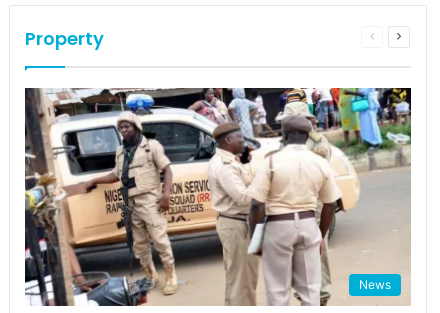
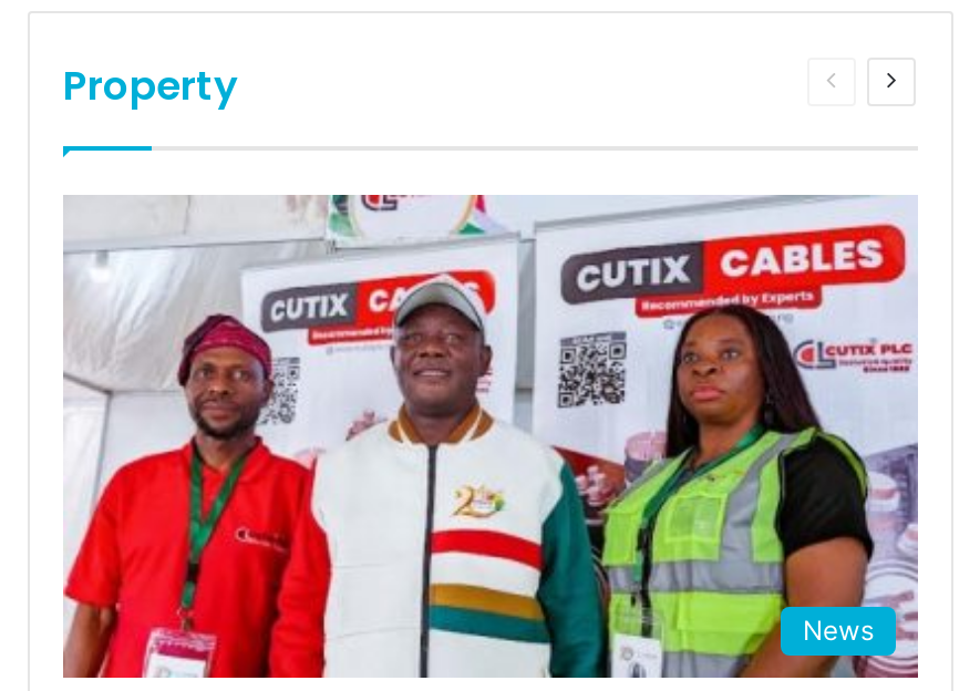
- [image]
+ [image]
